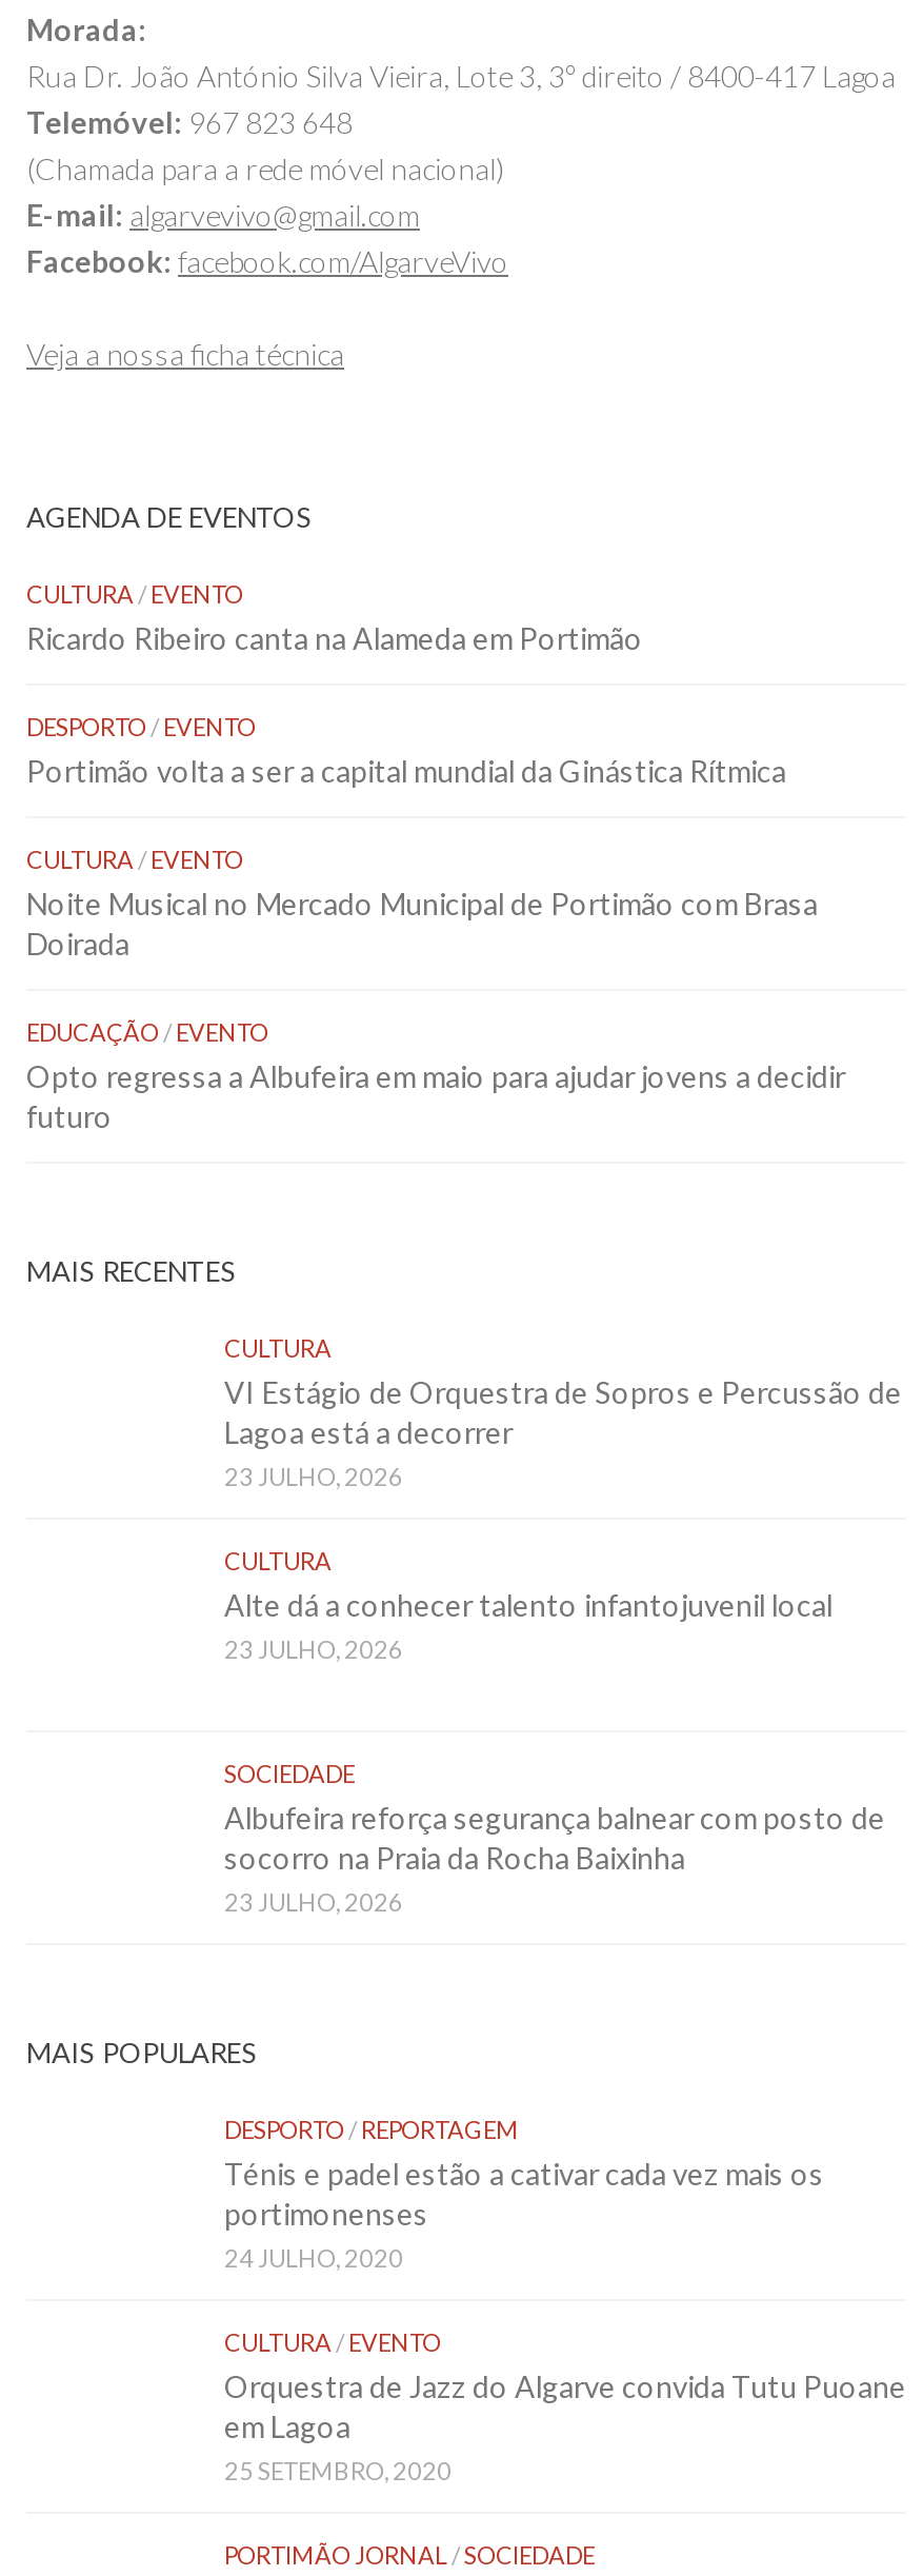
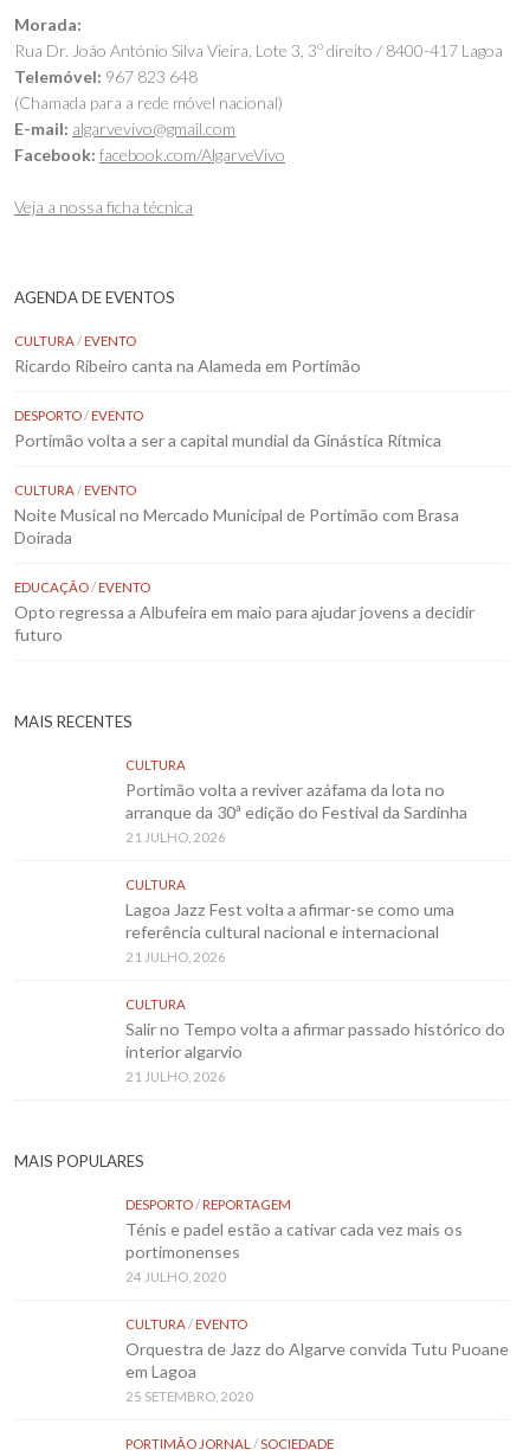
- VI Estágio de Orquestra de Sopros e Percussão de
- Lagoa está a decorrer
- 23 JULHO, 2026
+ Portimão volta a reviver azáfama da lota no
+ arranque da 30ª edição do Festival da Sardinha
+ 21 JULHO, 2026

- Alte dá a conhecer talento infantojuvenil local
- 23 JULHO, 2026
+ Lagoa Jazz Fest volta a afirmar-se como uma
+ referência cultural nacional e internacional
+ 21 JULHO, 2026

- SOCIEDADE
- Albufeira reforça segurança balnear com posto de
- socorro na Praia da Rocha Baixinha
- 23 JULHO, 2026
+ CULTURA
+ Salir no Tempo volta a afirmar passado histórico do
+ interior algarvio
+ 21 JULHO, 2026
